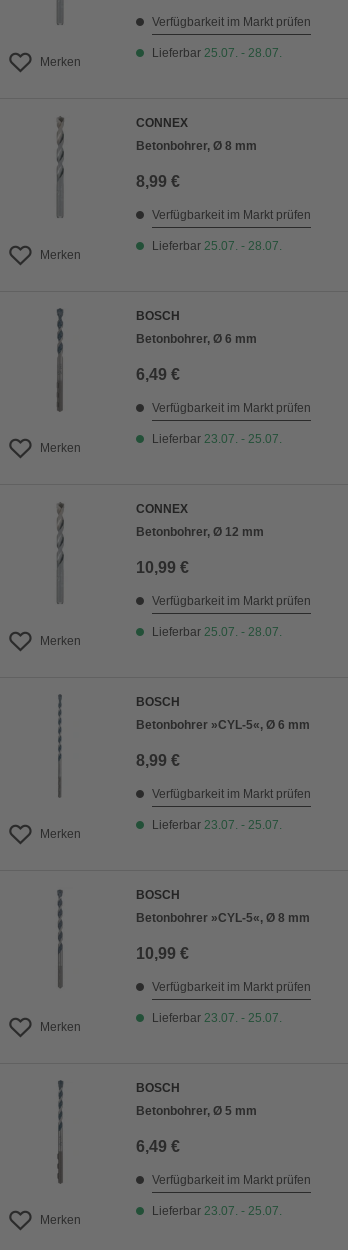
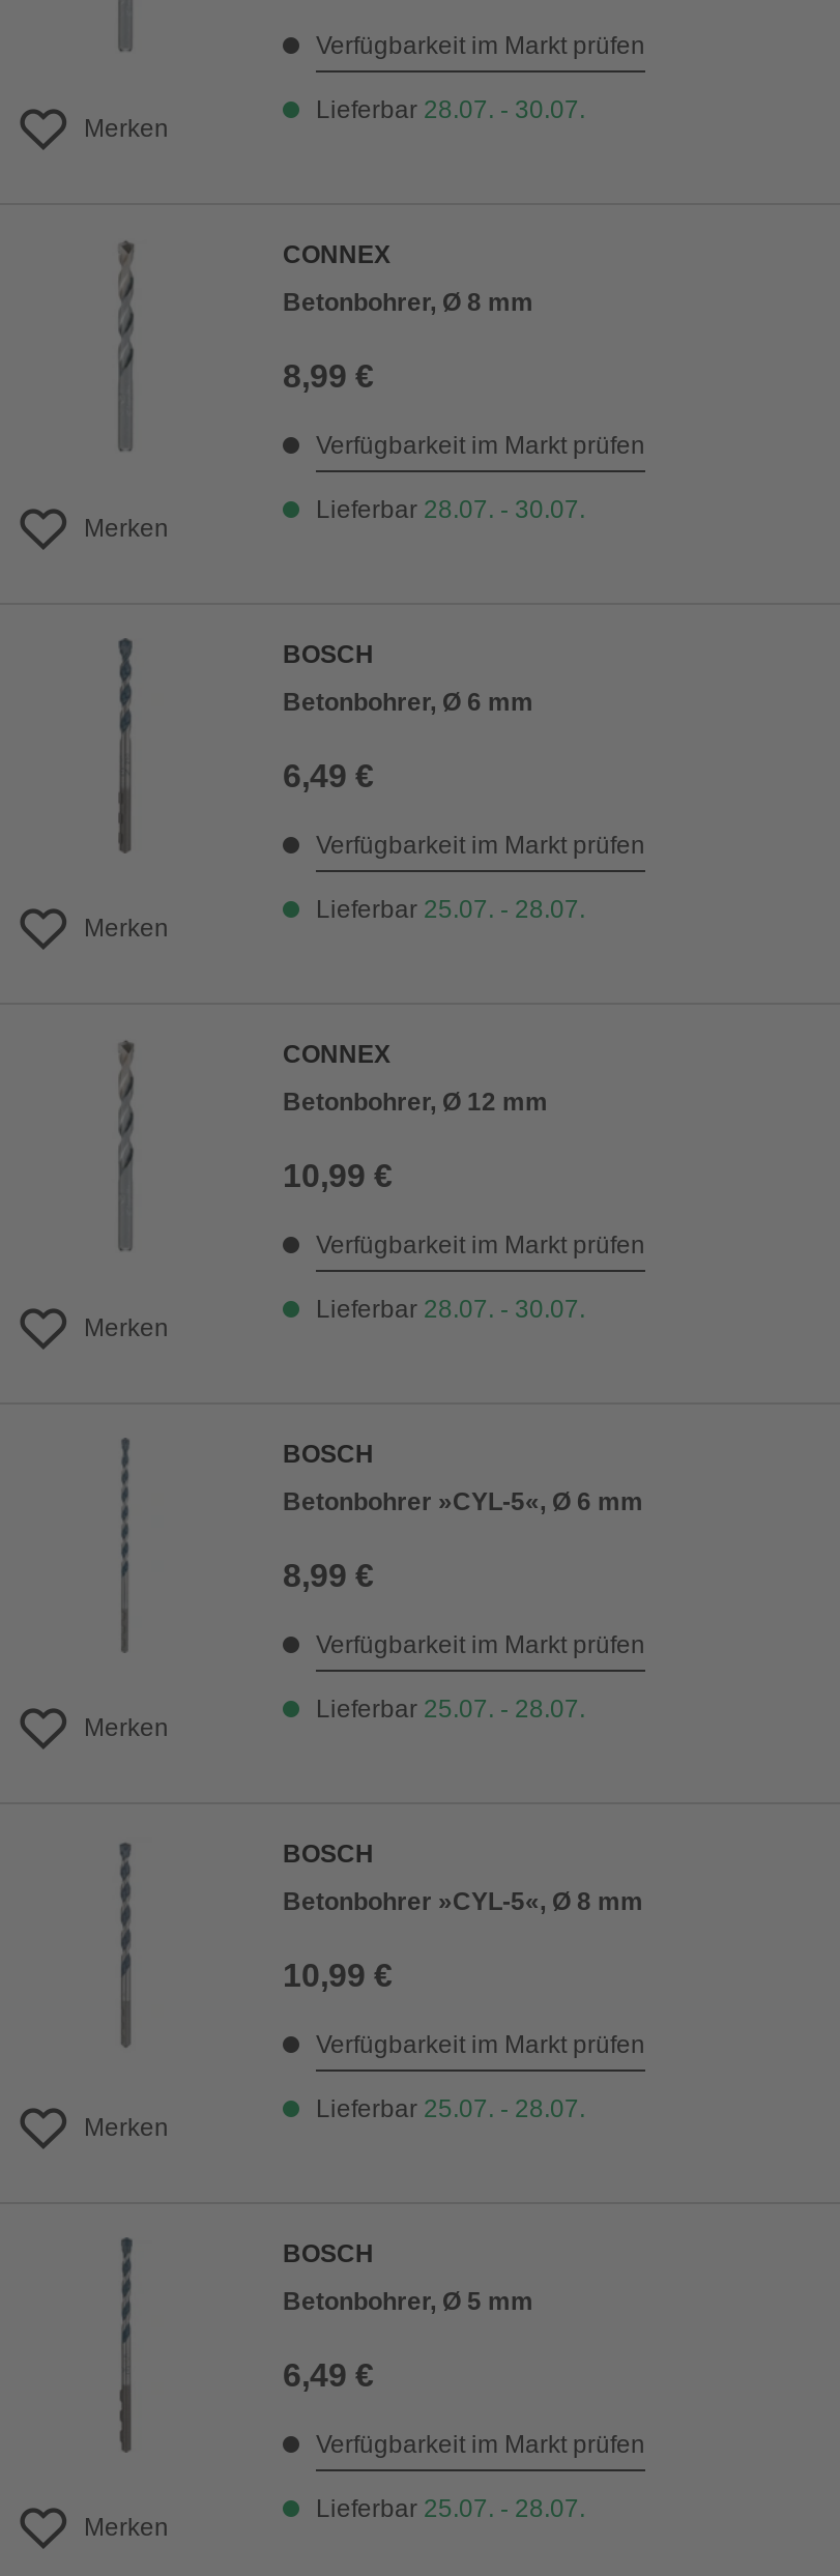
- Lieferbar 25.07. - 28.07.
+ Lieferbar 28.07. - 30.07.

- Lieferbar 25.07. - 28.07.
+ Lieferbar 28.07. - 30.07.

- Lieferbar 23.07. - 25.07.
+ Lieferbar 25.07. - 28.07.

- Lieferbar 25.07. - 28.07.
+ Lieferbar 28.07. - 30.07.

- Lieferbar 23.07. - 25.07.
+ Lieferbar 25.07. - 28.07.

- Lieferbar 23.07. - 25.07.
+ Lieferbar 25.07. - 28.07.

- Lieferbar 23.07. - 25.07.
+ Lieferbar 25.07. - 28.07.
